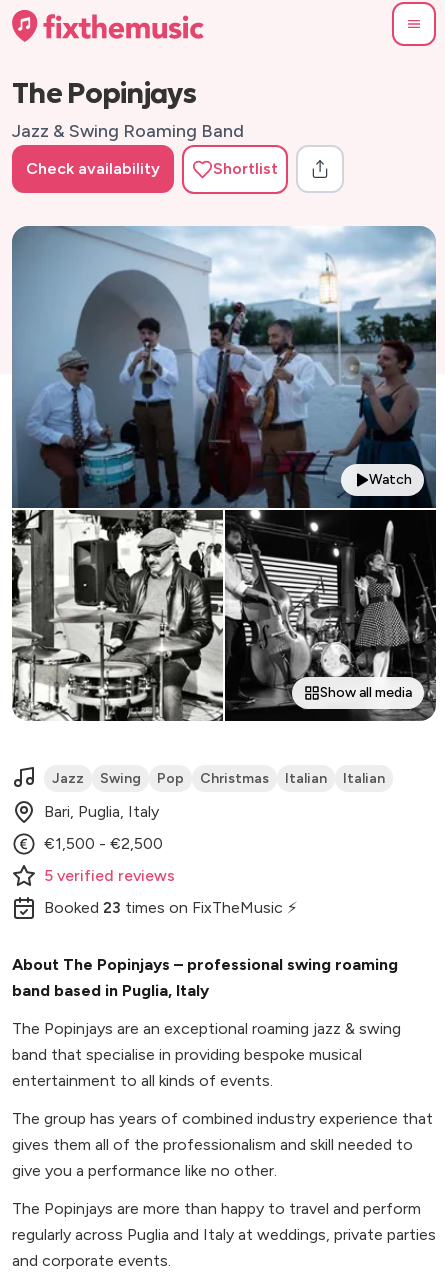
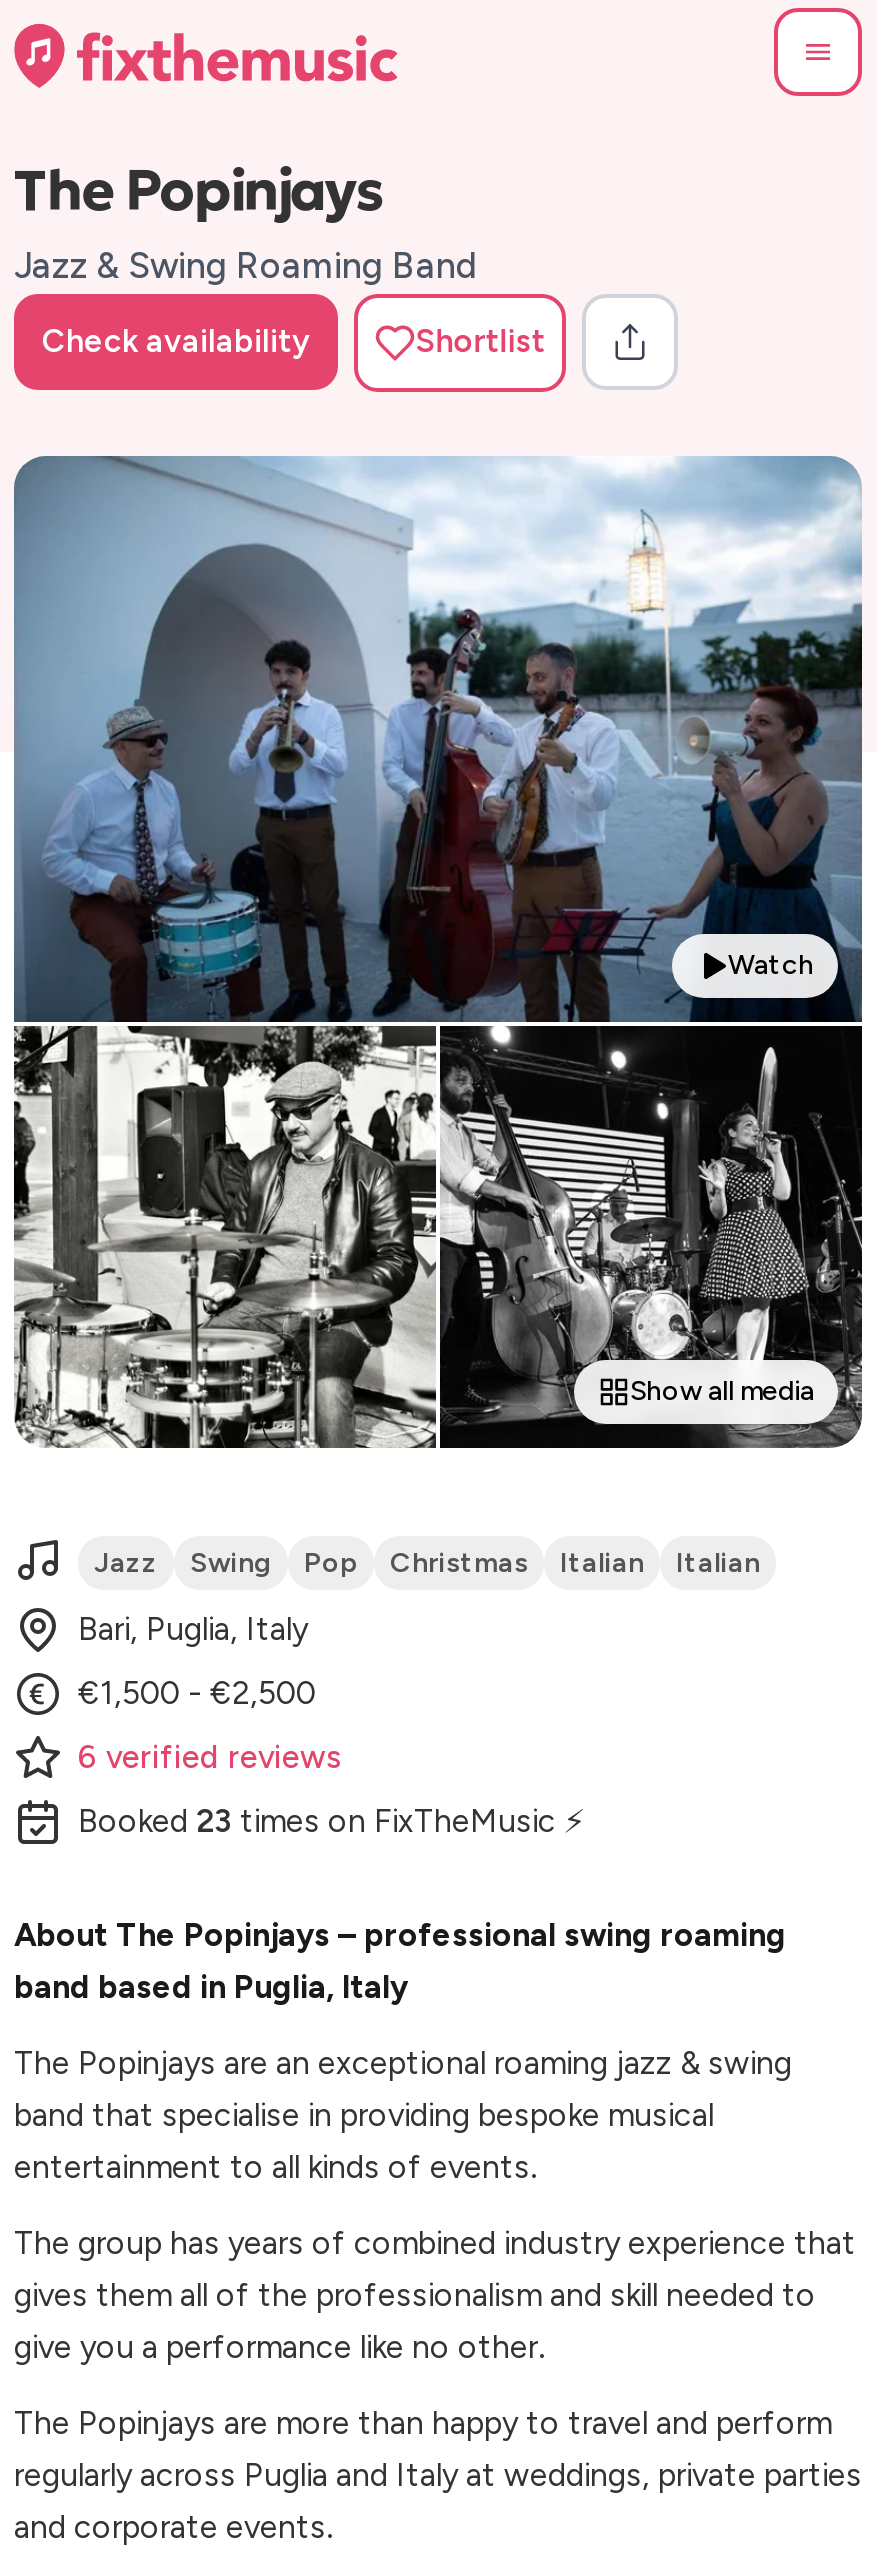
- 5 verified reviews
+ 6 verified reviews
